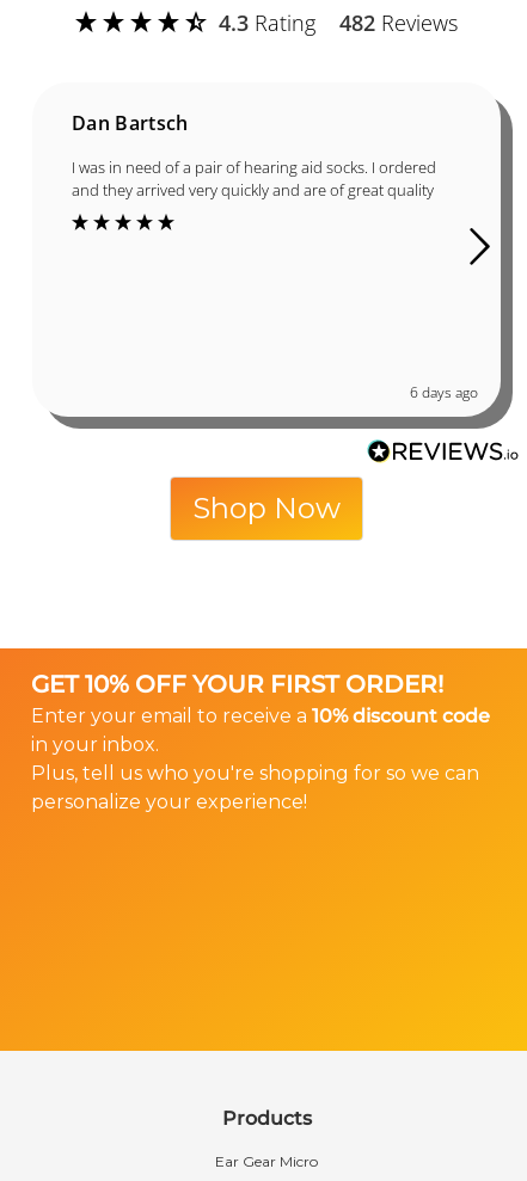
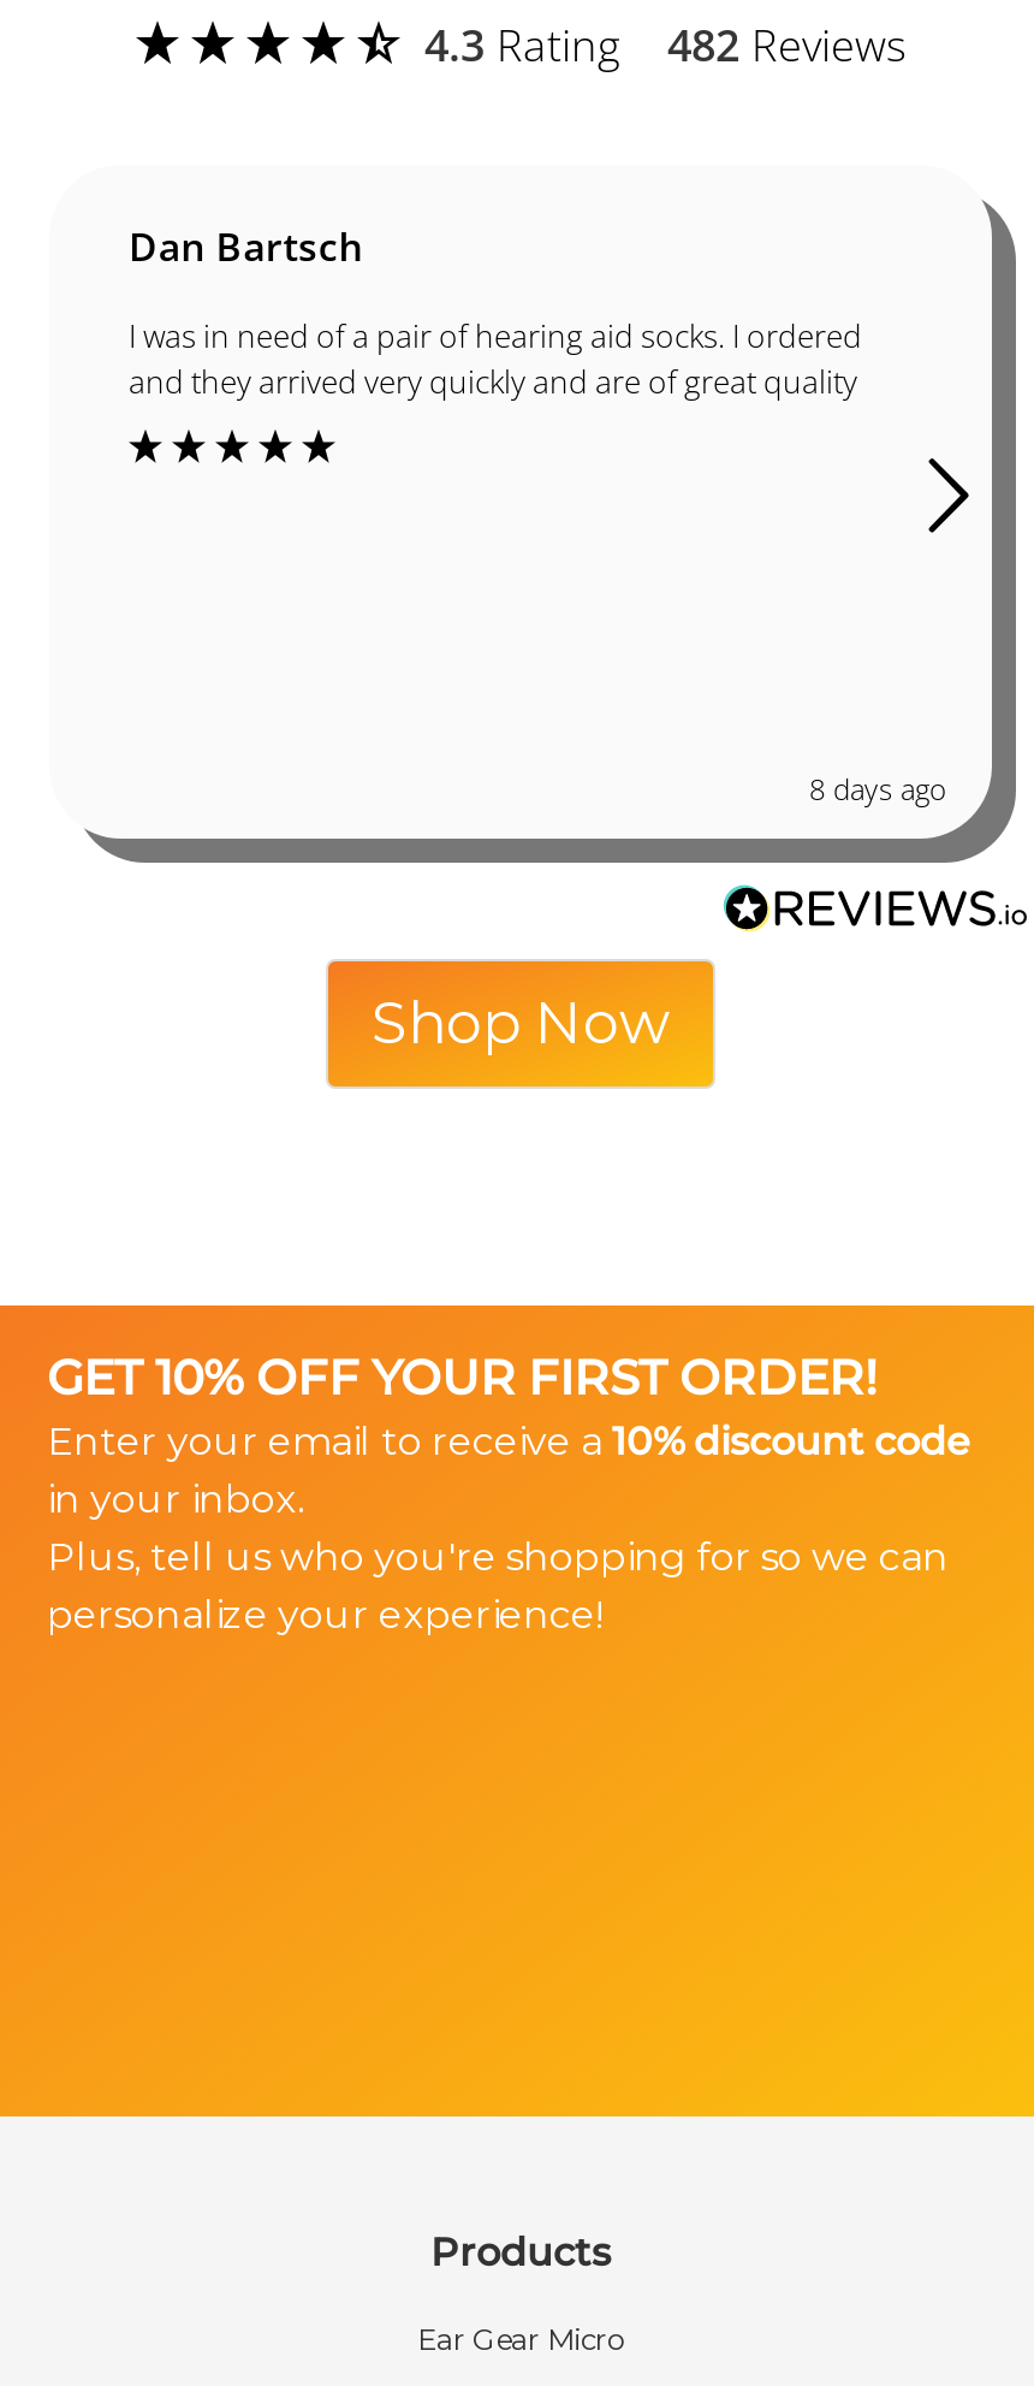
- 6 days ago
+ 8 days ago
